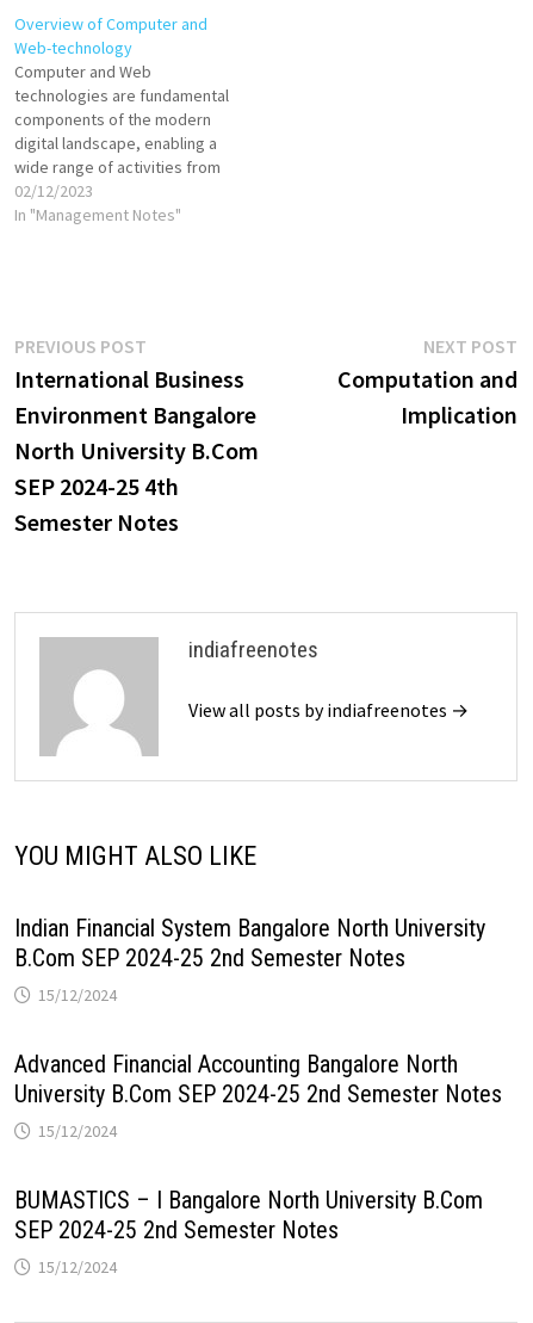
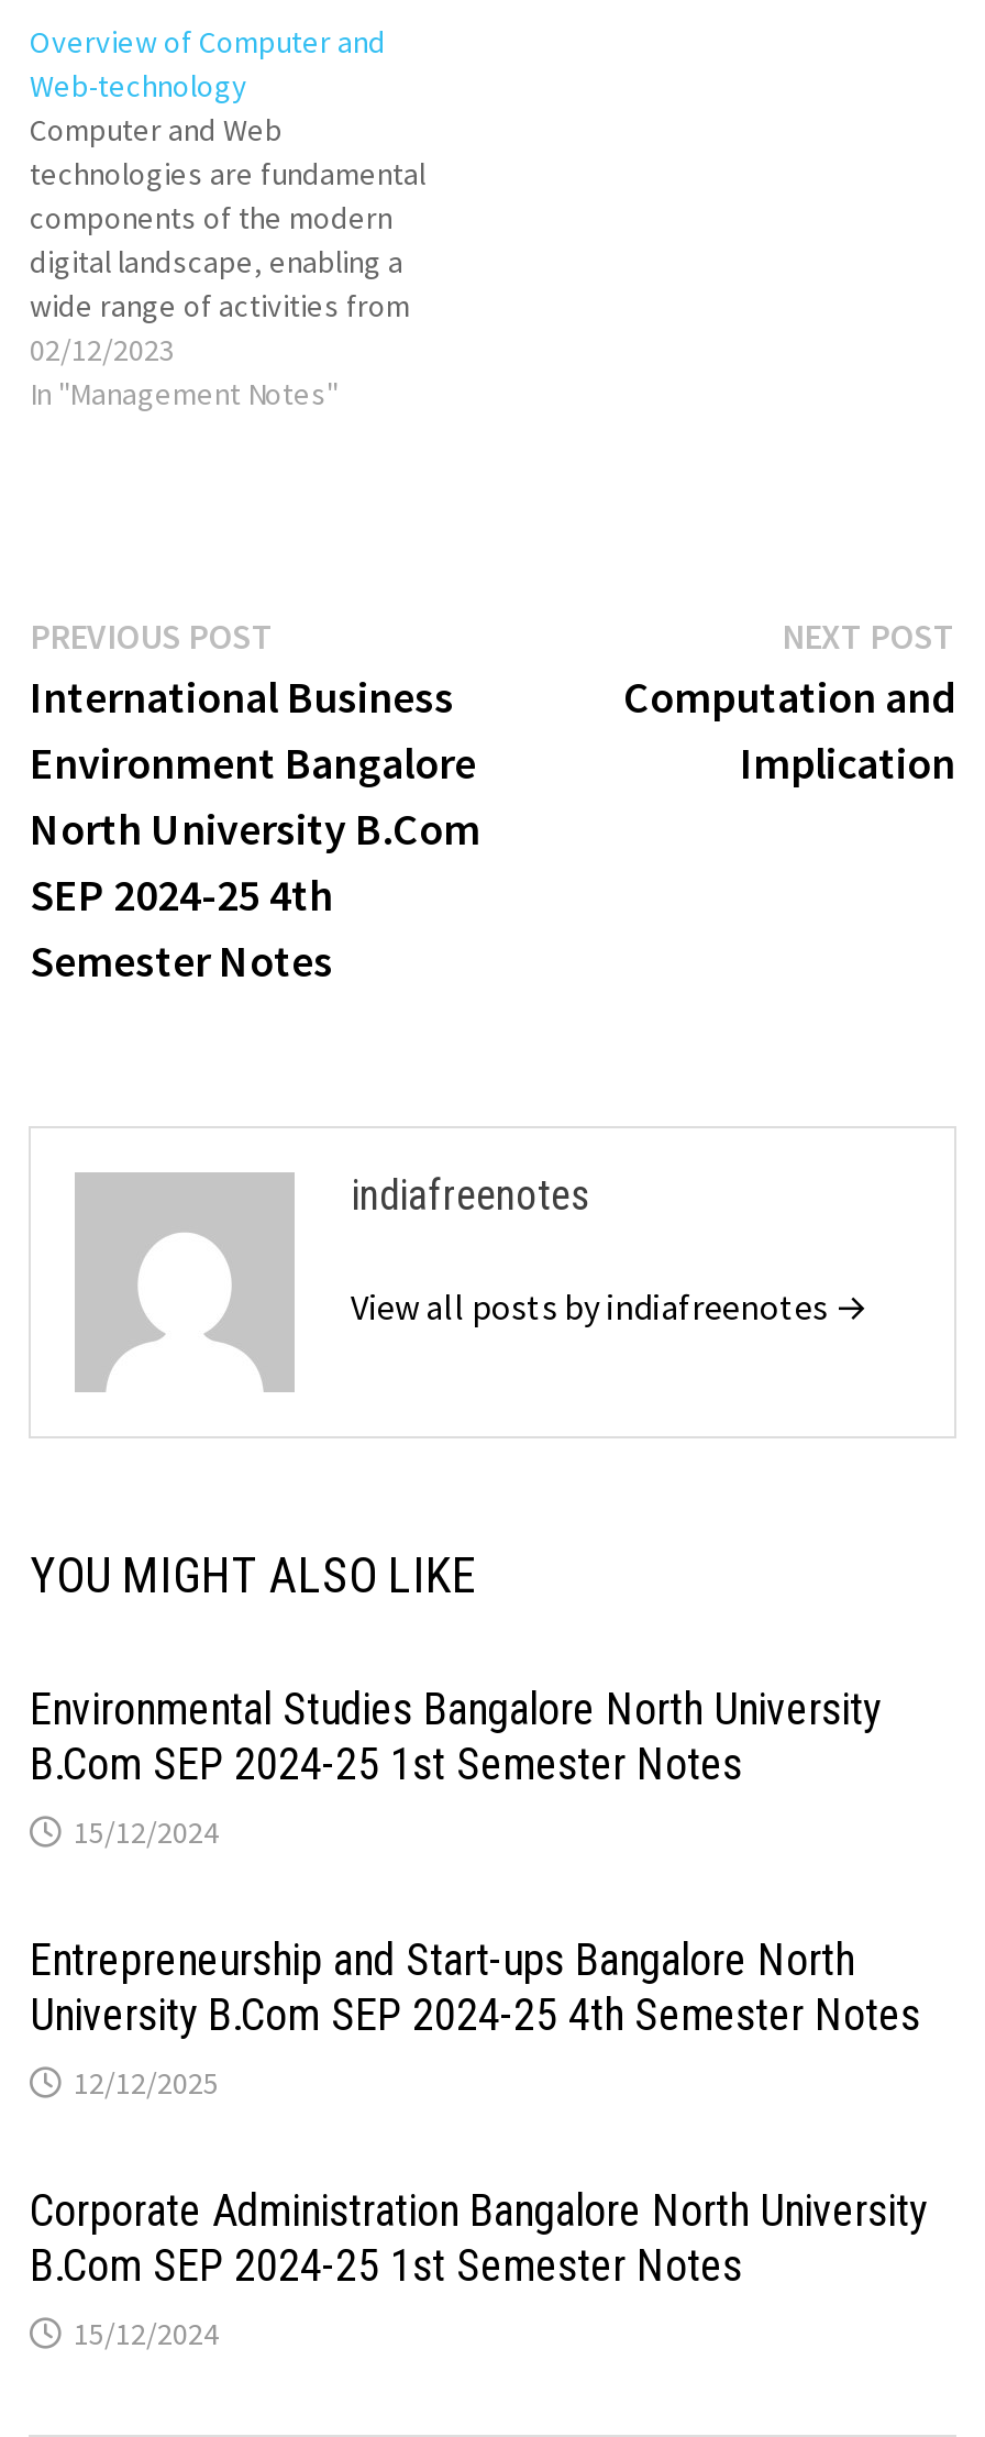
- Indian Financial System Bangalore North University
- B.Com SEP 2024-25 2nd Semester Notes
+ Environmental Studies Bangalore North University
+ B.Com SEP 2024-25 1st Semester Notes

- Advanced Financial Accounting Bangalore North
- University B.Com SEP 2024-25 2nd Semester Notes
- 15/12/2024
+ Entrepreneurship and Start-ups Bangalore North
+ University B.Com SEP 2024-25 4th Semester Notes
+ 12/12/2025

- BUMASTICS – I Bangalore North University B.Com
- SEP 2024-25 2nd Semester Notes
+ Corporate Administration Bangalore North University
+ B.Com SEP 2024-25 1st Semester Notes
